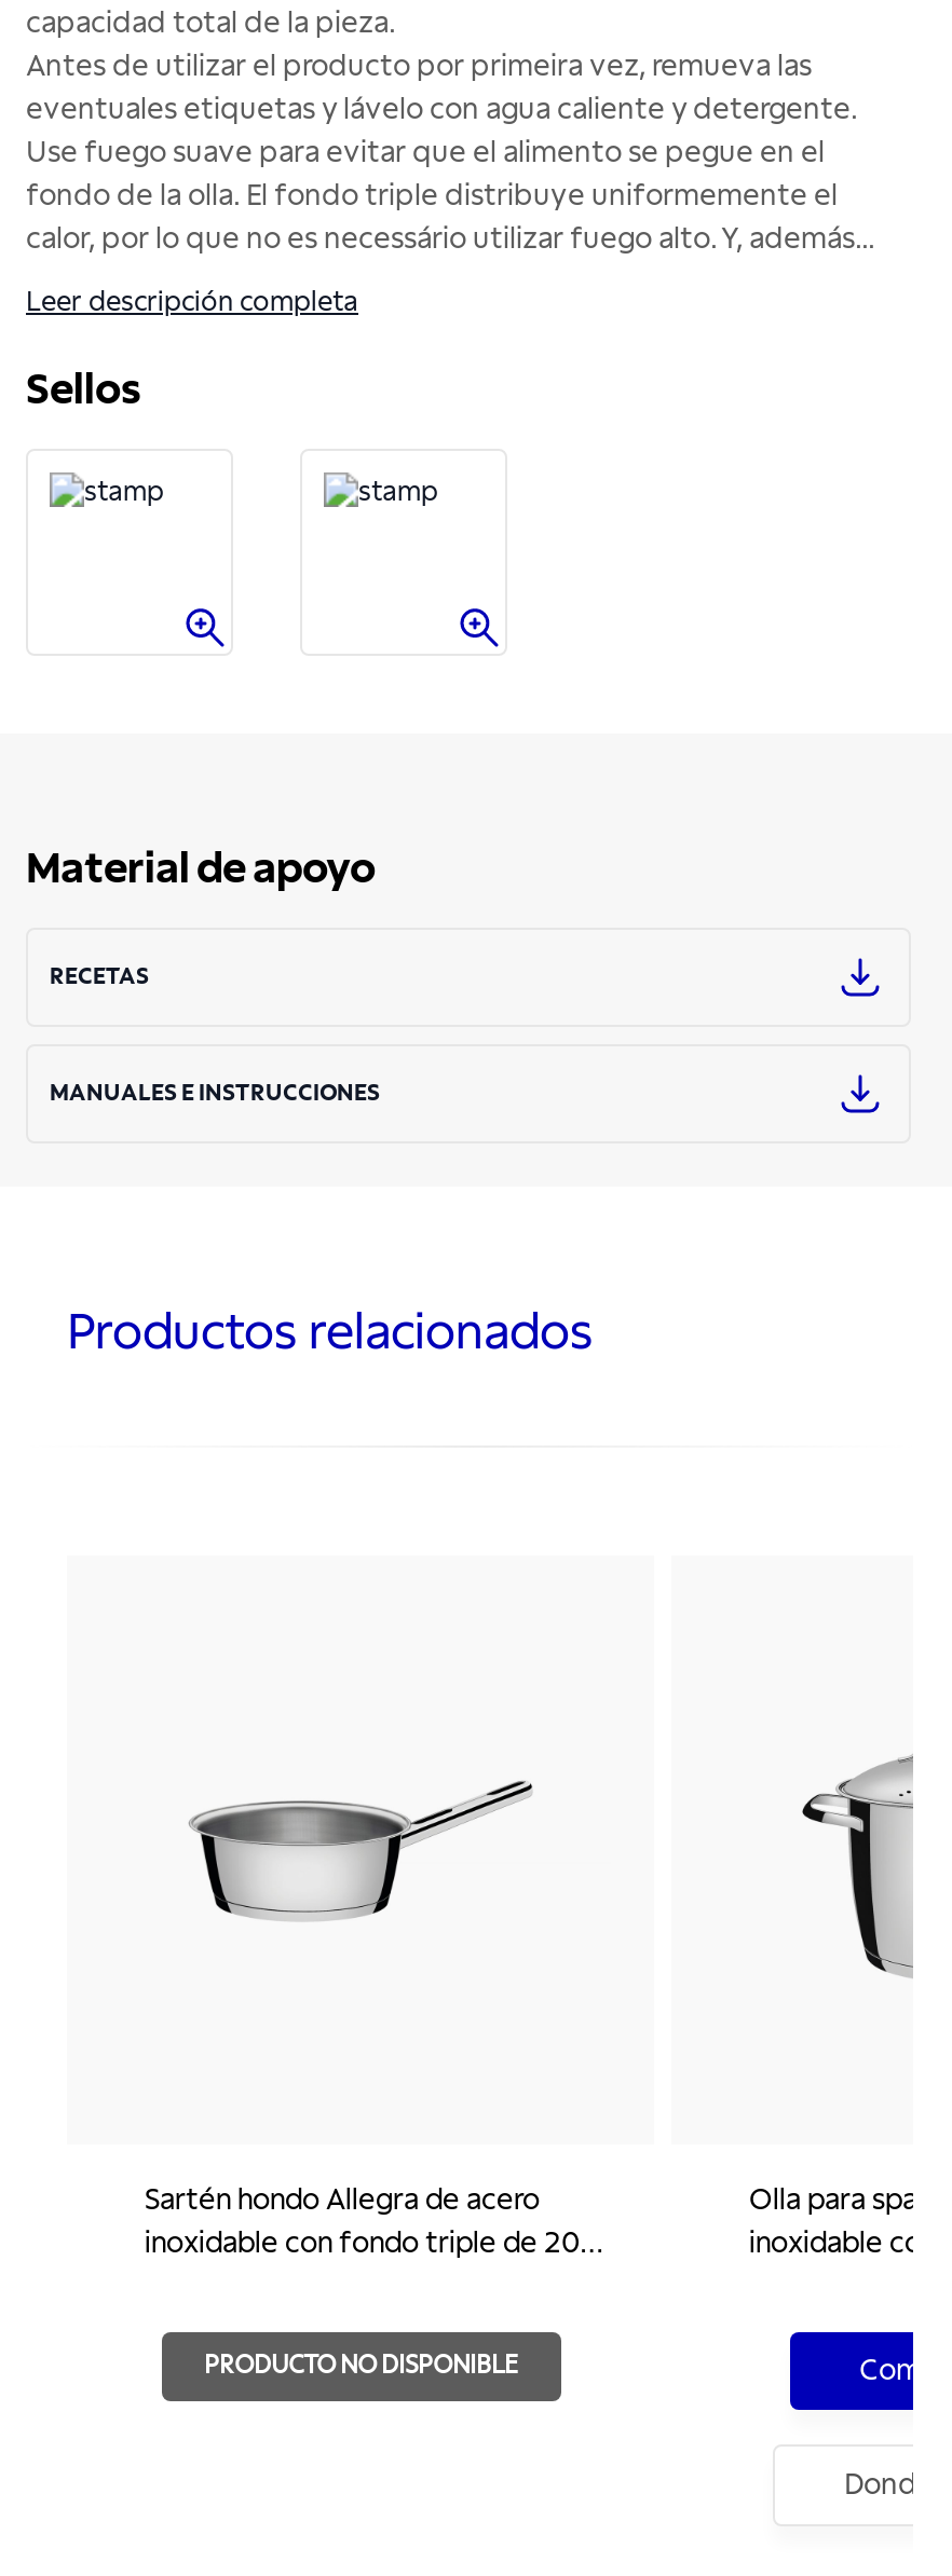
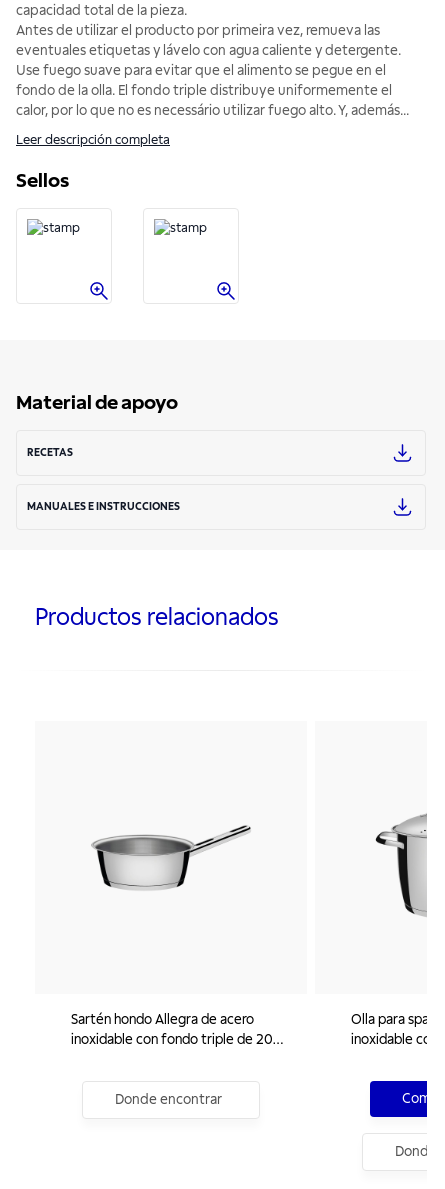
- PRODUCTO NO DISPONIBLE
+ Donde encontrar
